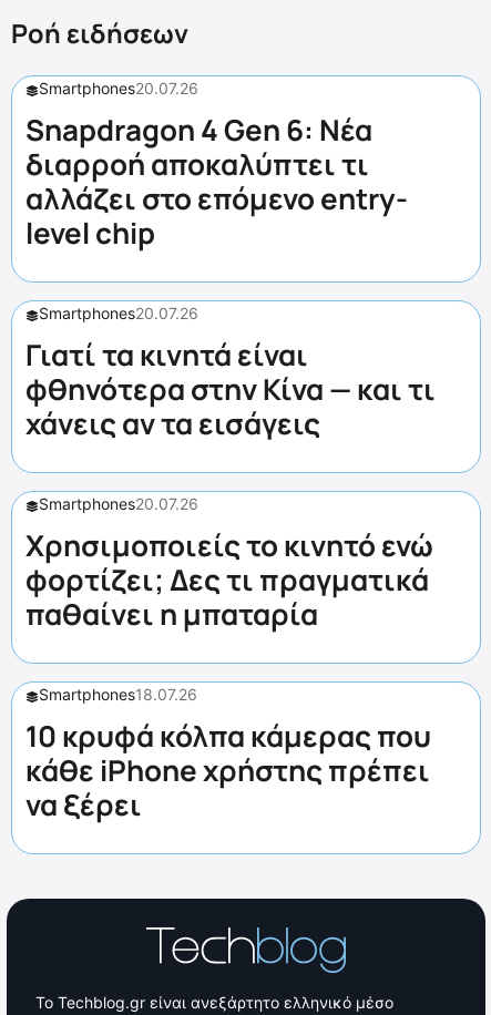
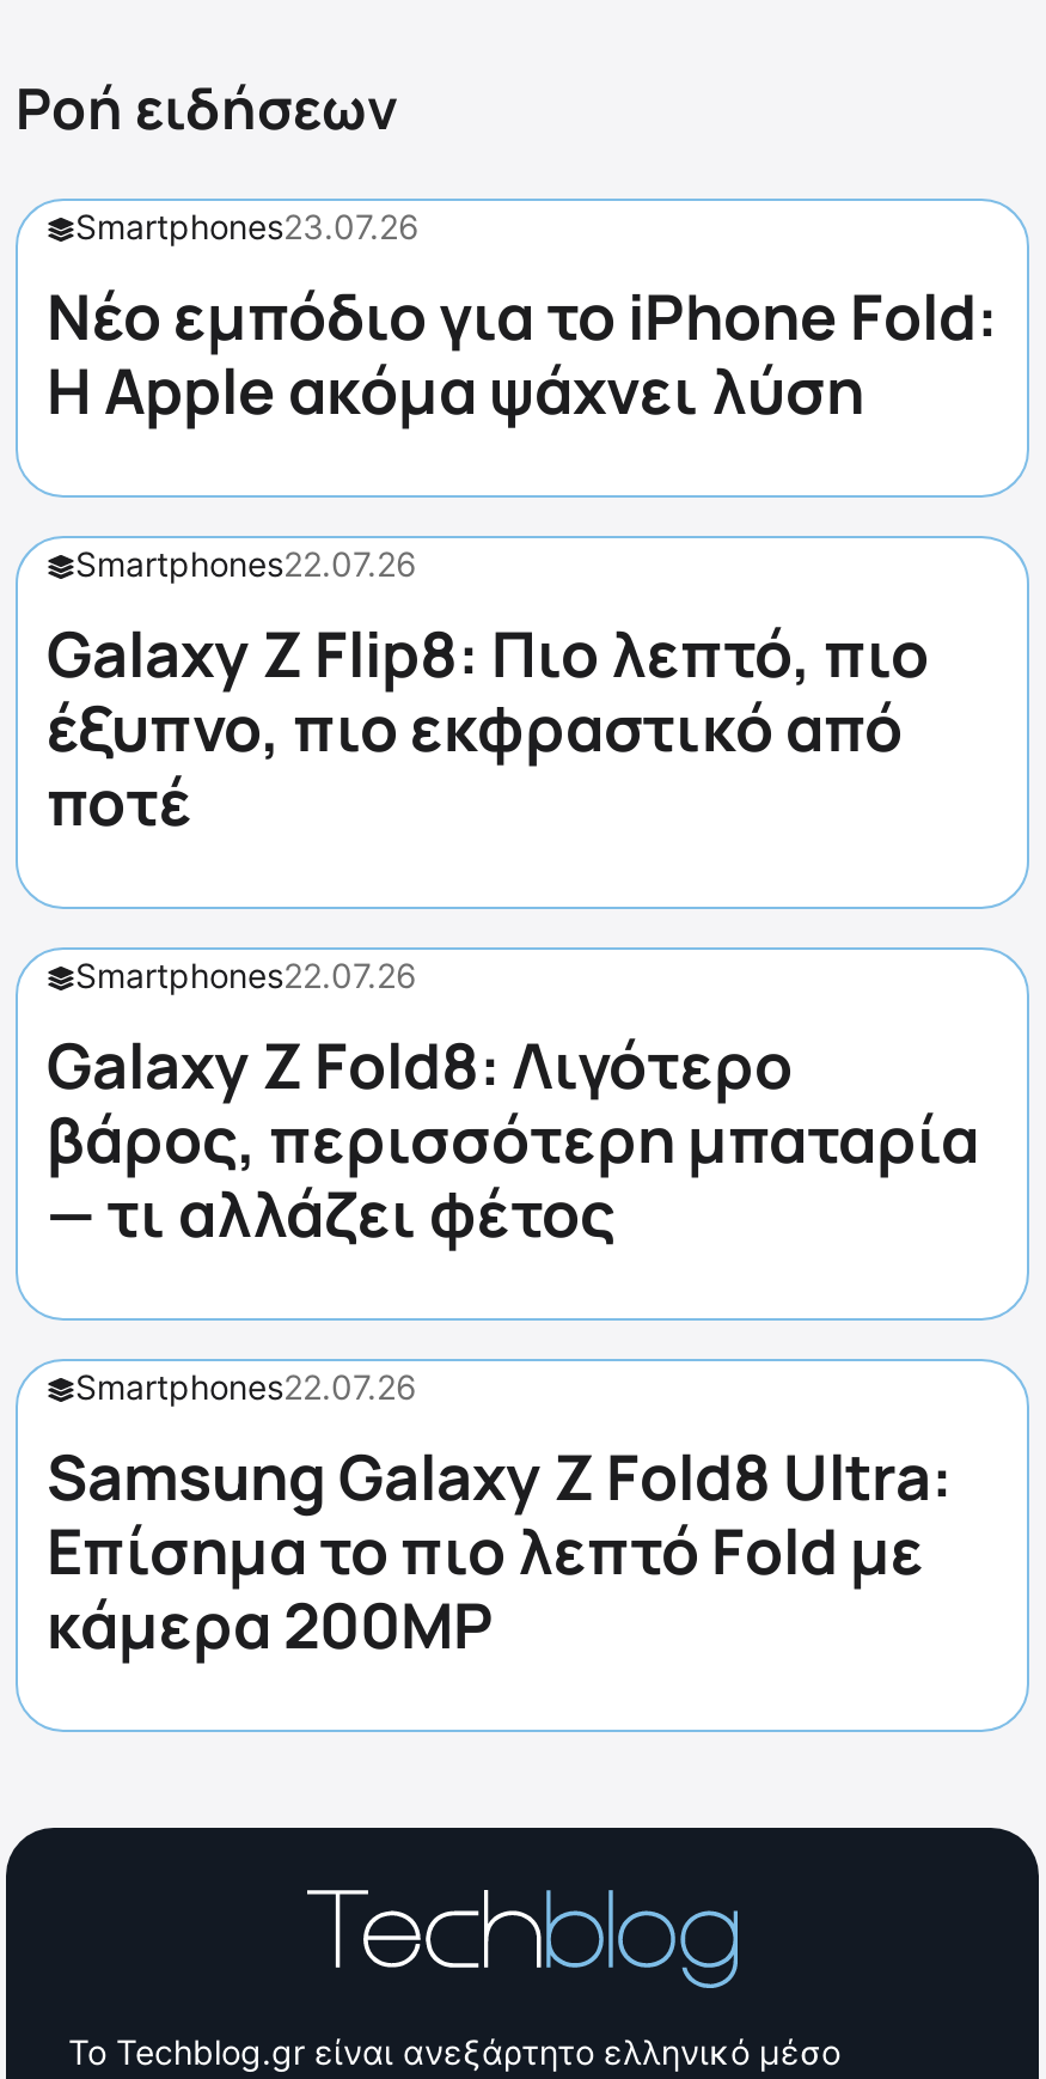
- Smartphones20.07.26
- Snapdragon 4 Gen 6: Νέα
- διαρροή αποκαλύπτει τι
- αλλάζει στο επόμενο entry-
- level chip
+ Smartphones23.07.26
+ Νέο εμπόδιο για το iPhone Fold:
+ Η Apple ακόμα ψάχνει λύση

- Smartphones20.07.26
- Γιατί τα κινητά είναι
- φθηνότερα στην Κίνα — και τι
- χάνεις αν τα εισάγεις
+ Smartphones22.07.26
+ Galaxy Z Flip8: Πιο λεπτό, πιο
+ έξυπνο, πιο εκφραστικό από
+ ποτέ

- Smartphones20.07.26
- Χρησιμοποιείς το κινητό ενώ
- φορτίζει; Δες τι πραγματικά
- παθαίνει η μπαταρία
+ Smartphones22.07.26
+ Galaxy Z Fold8: Λιγότερο
+ βάρος, περισσότερη μπαταρία
+ — τι αλλάζει φέτος

- Smartphones18.07.26
- 10 κρυφά κόλπα κάμερας που
- κάθε iPhone χρήστης πρέπει
- να ξέρει
+ Smartphones22.07.26
+ Samsung Galaxy Z Fold8 Ultra:
+ Επίσημα το πιο λεπτό Fold με
+ κάμερα 200MP
